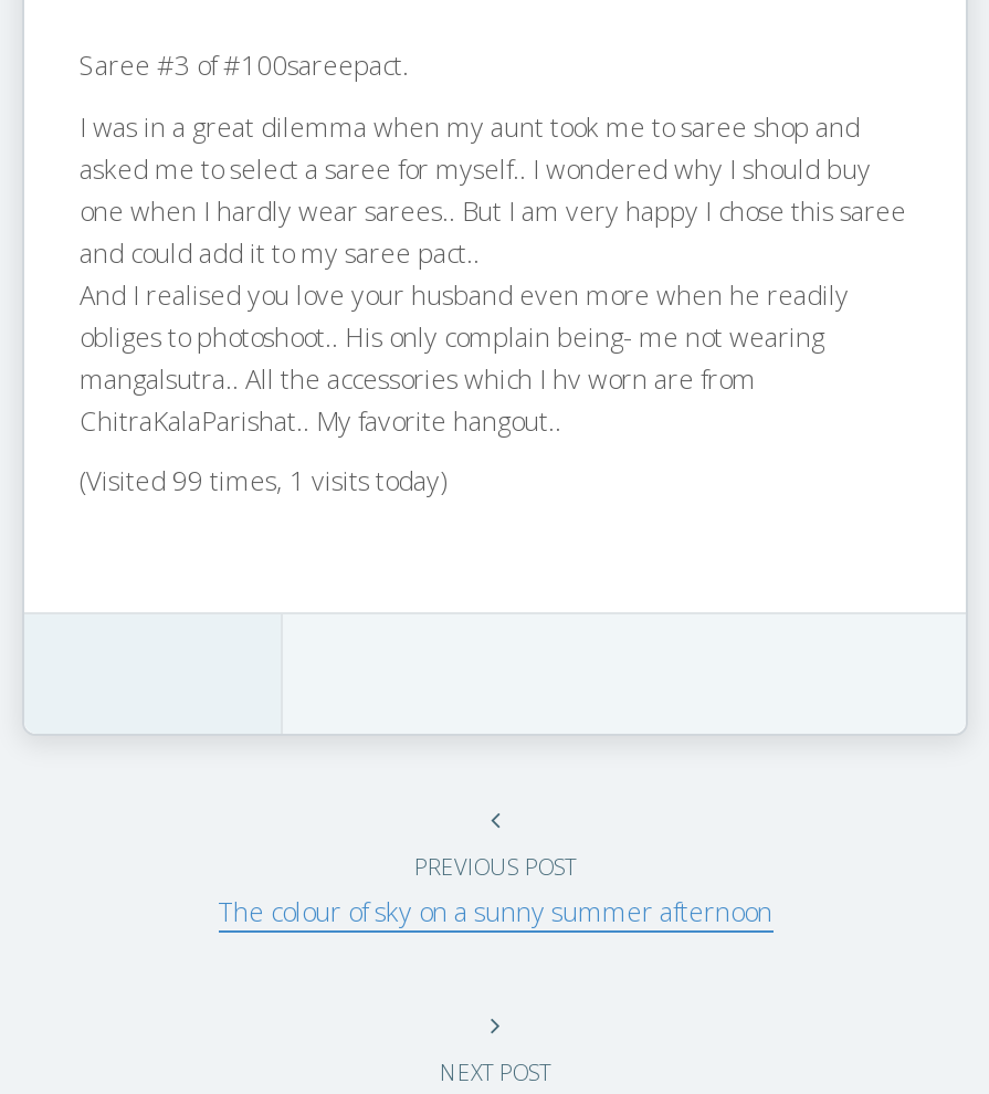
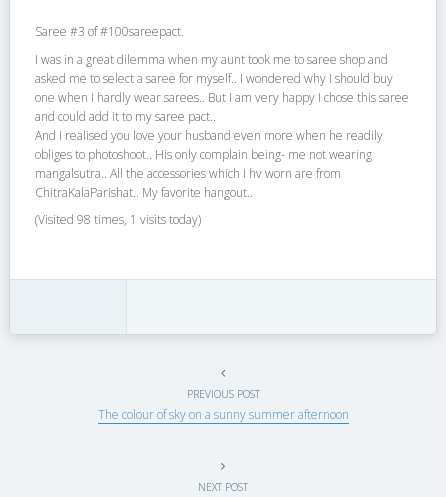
- (Visited 99 times, 1 visits today)
+ (Visited 98 times, 1 visits today)
